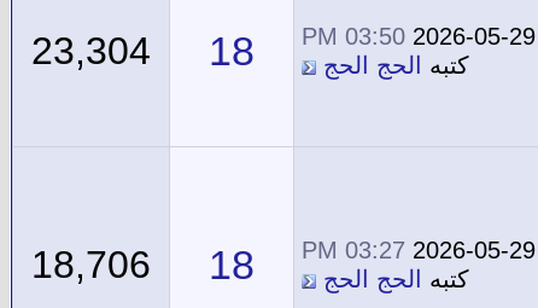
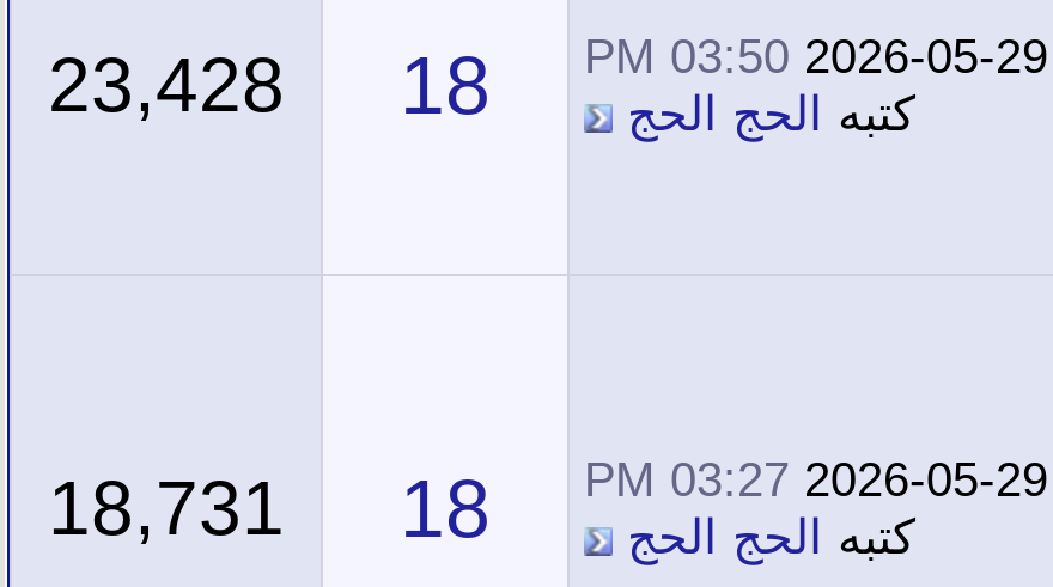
- 23,304 18
+ 23,428 18

- 18,706 18
+ 18,731 18
